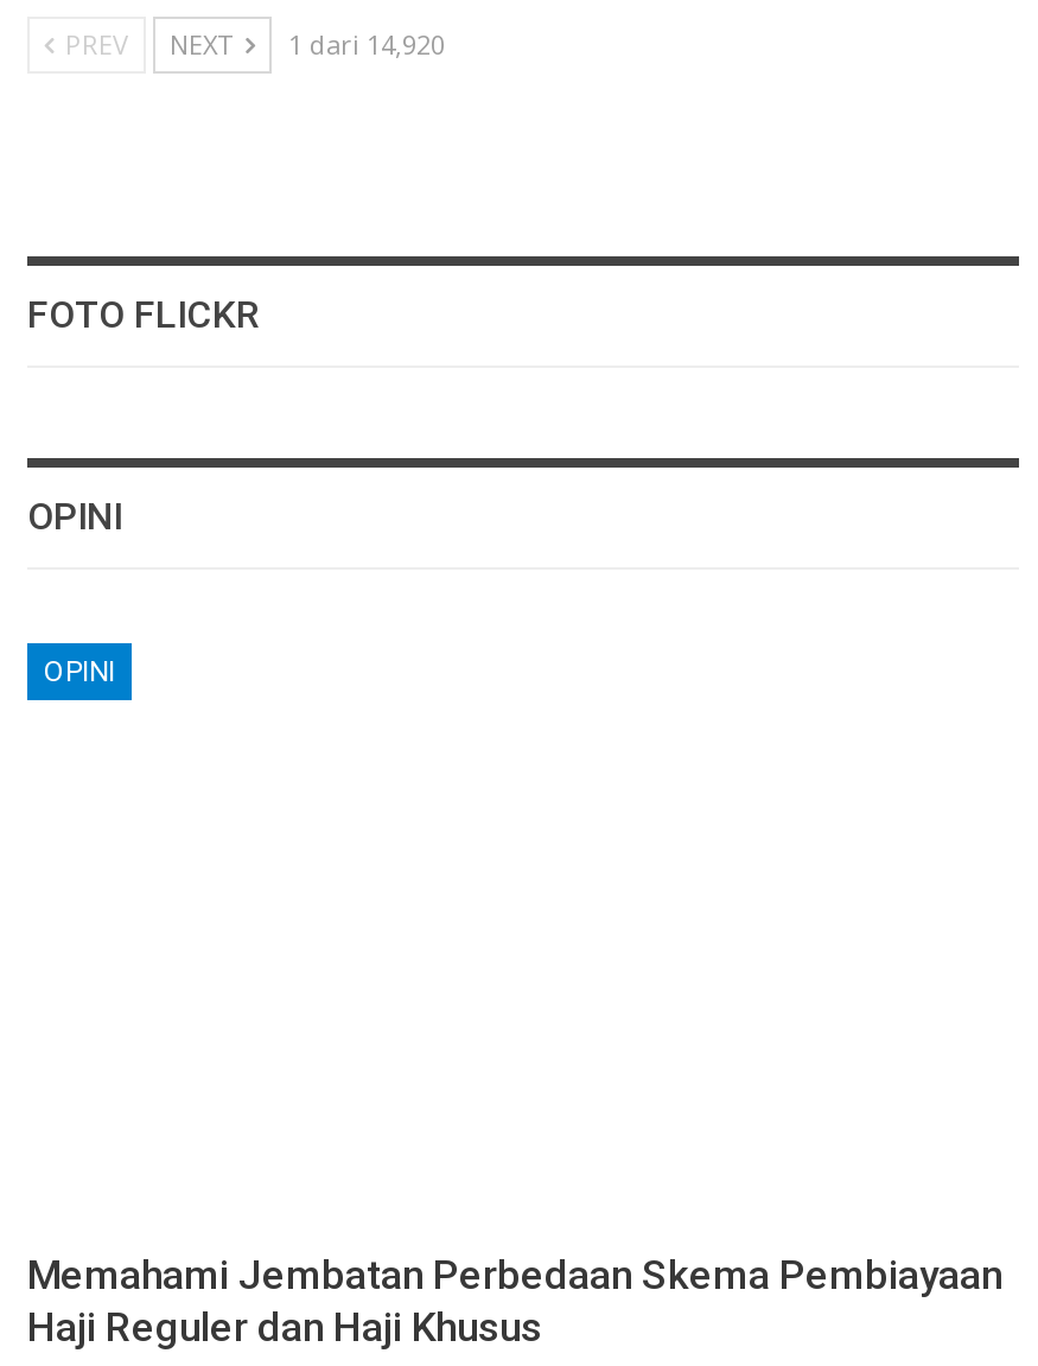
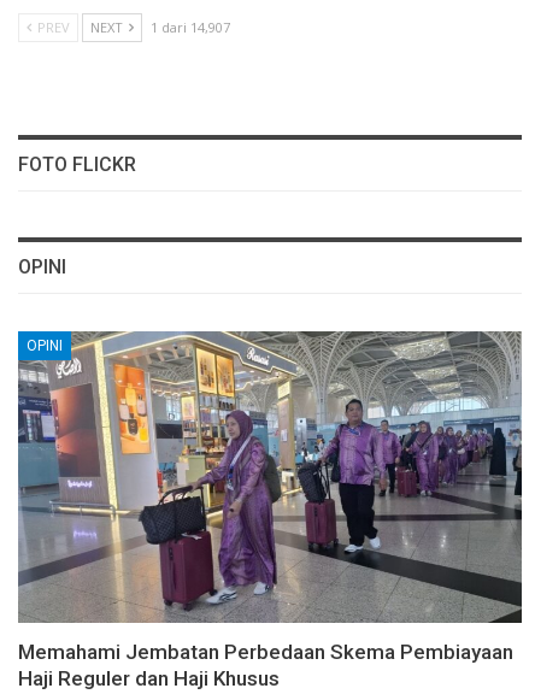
- PREV NEXT 1 dari 14,920
+ PREV NEXT 1 dari 14,907

+ [image]
